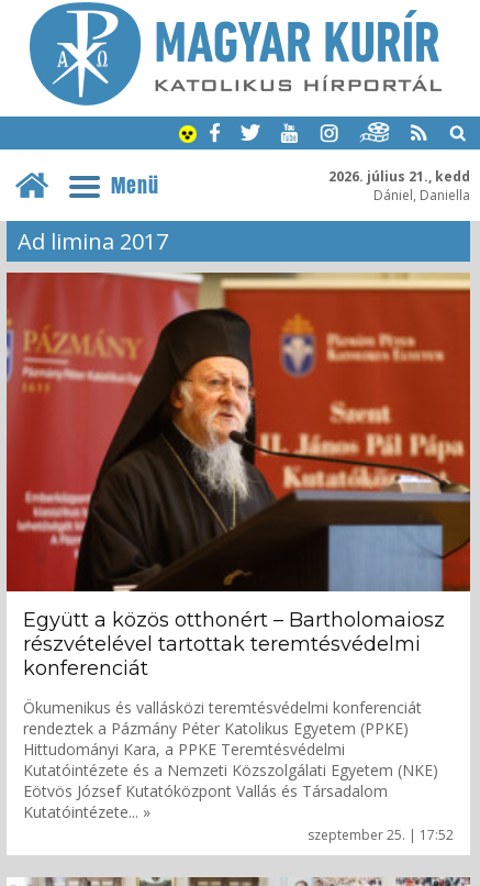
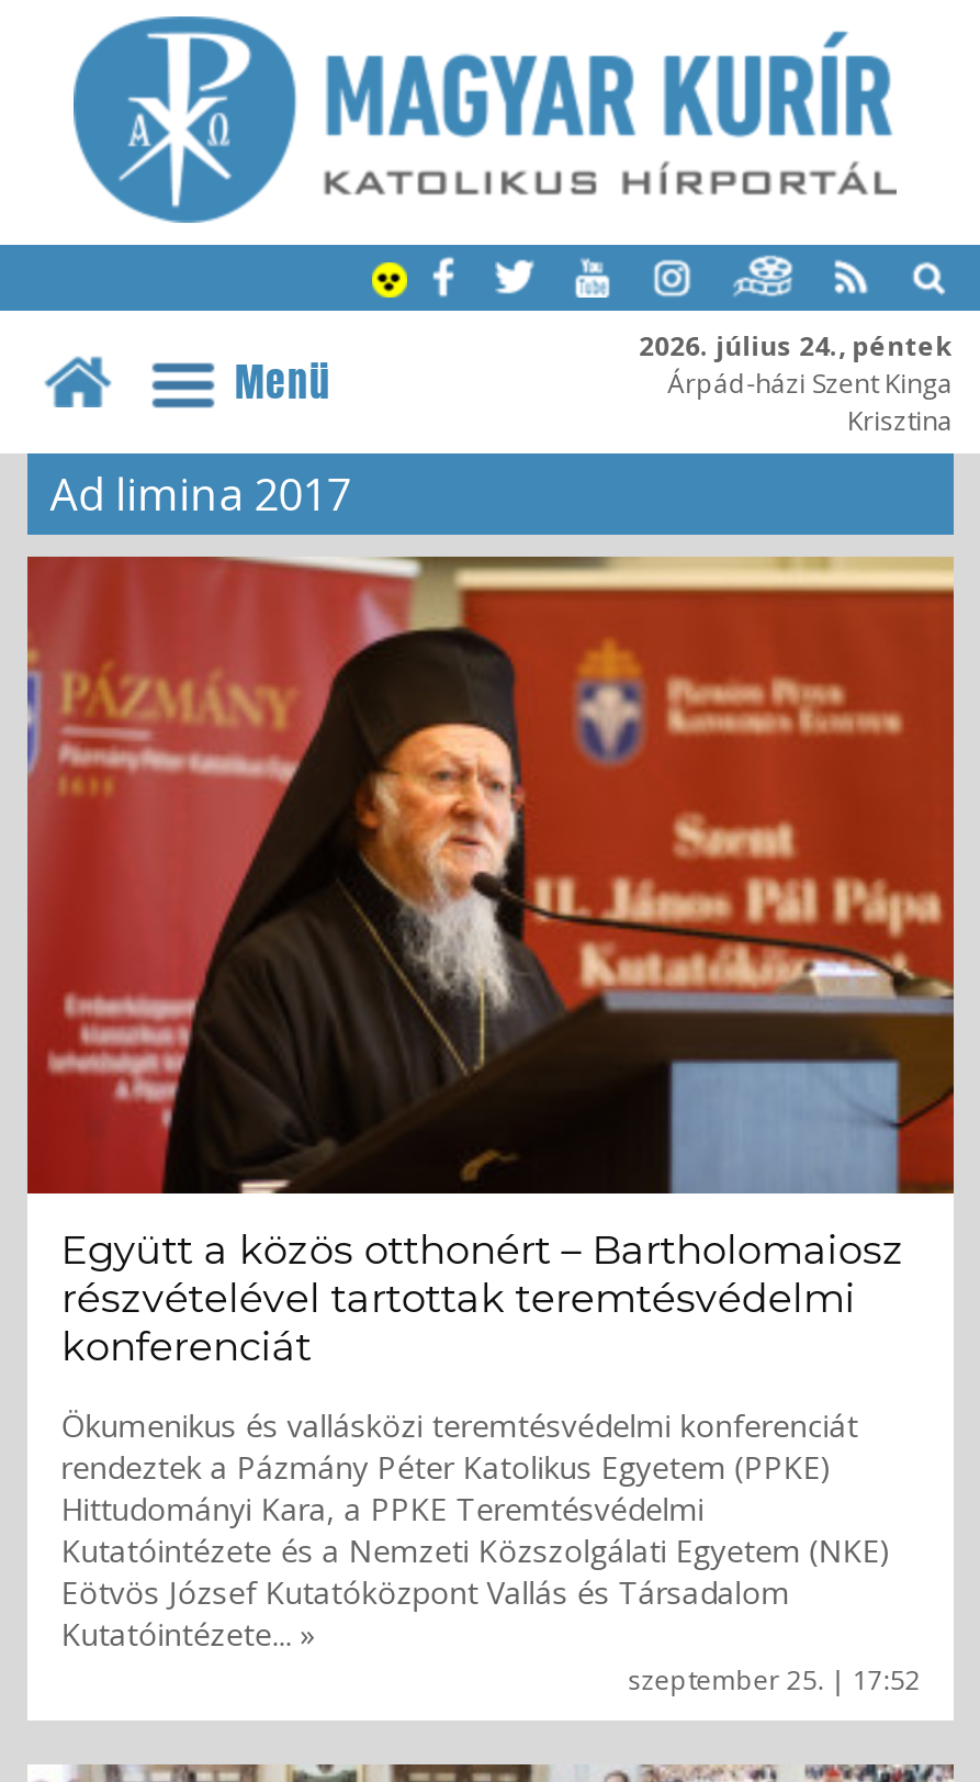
- 2026. július 21., kedd
- Dániel, Daniella
+ 2026. július 24., péntek
+ Árpád-házi Szent Kinga
+ Krisztina
